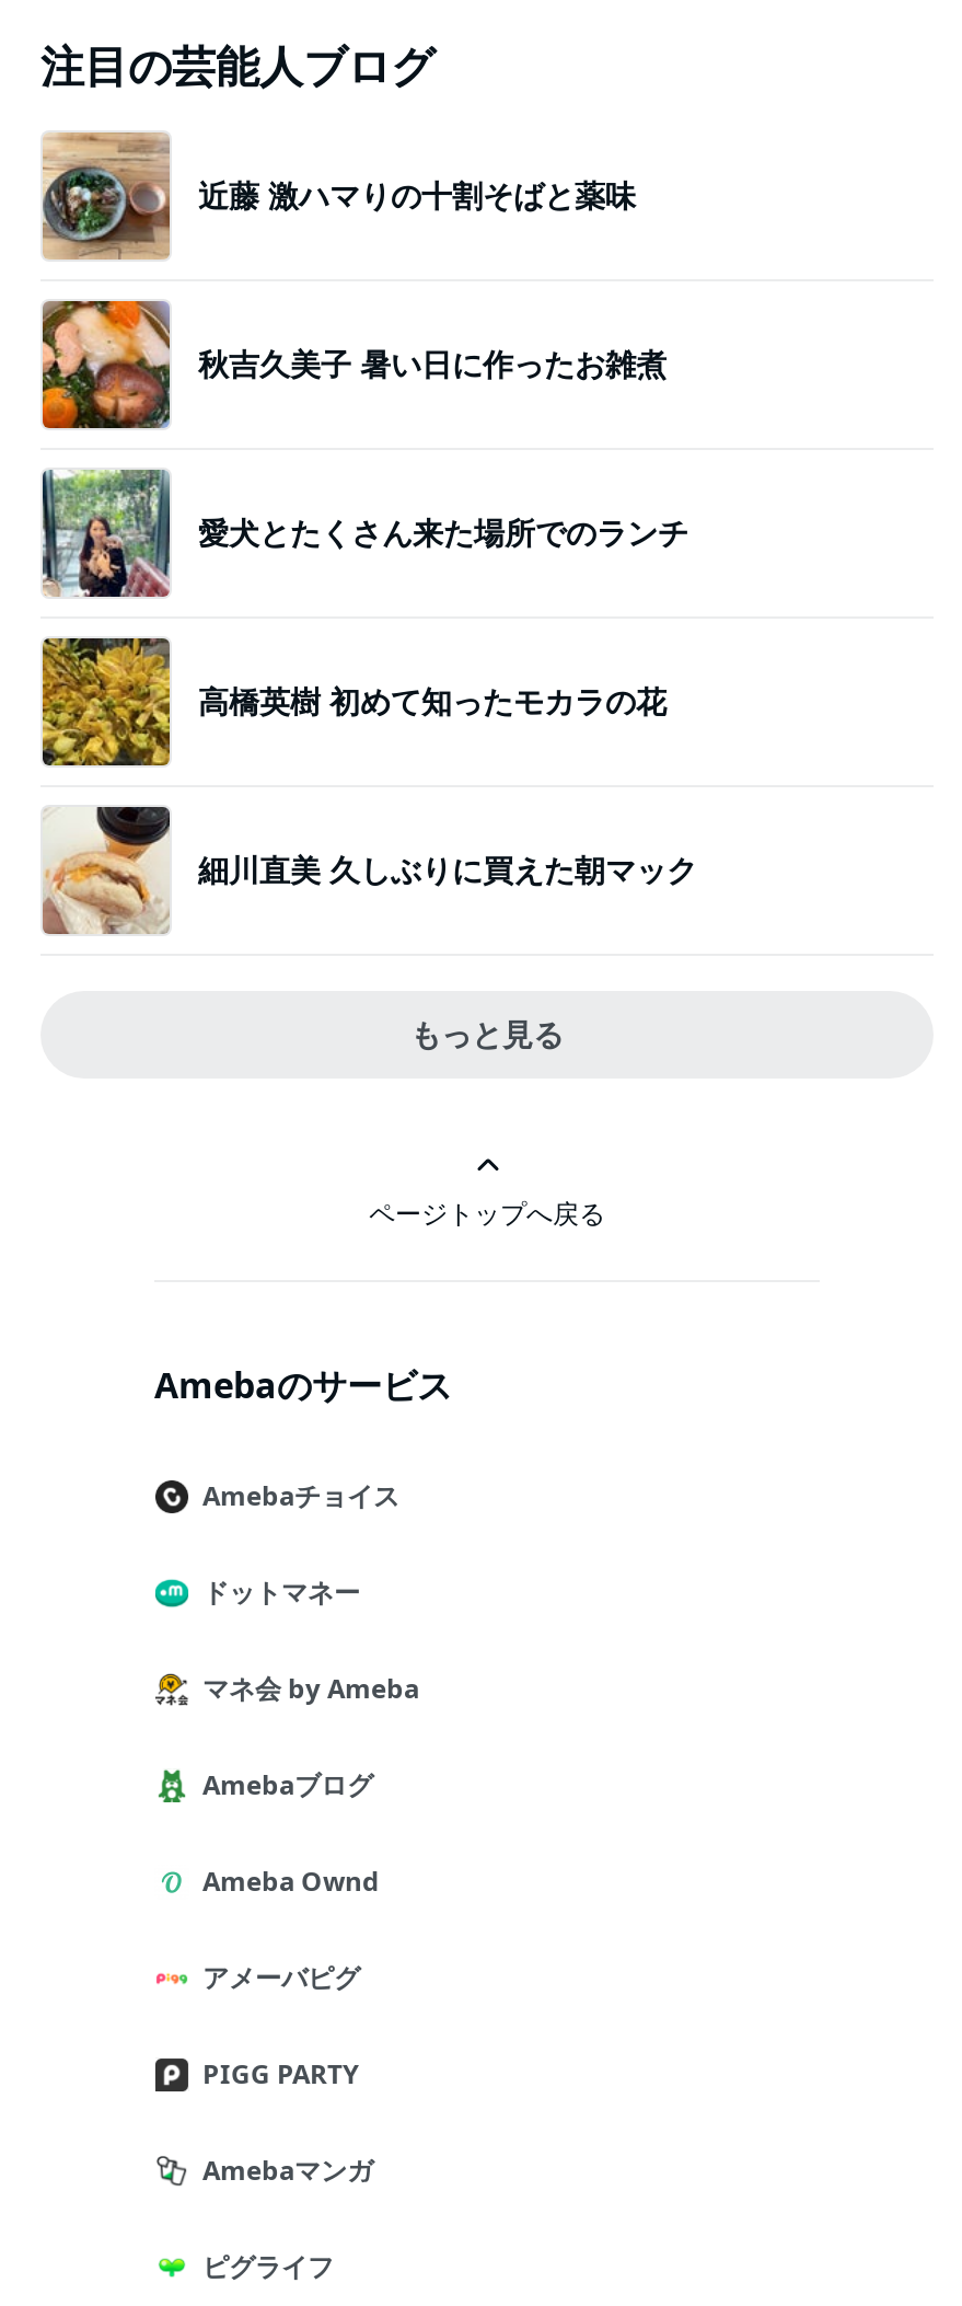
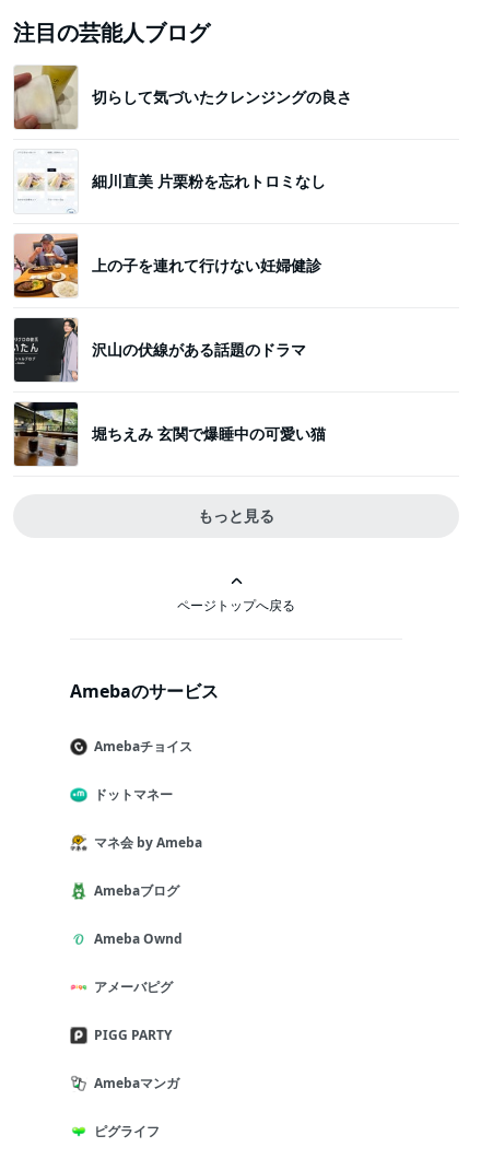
- [image]
- 近藤 激ハマりの十割そばと薬味
+ [image]
+ 切らして気づいたクレンジングの良さ

- [image]
- 秋吉久美子 暑い日に作ったお雑煮
+ [image]
+ 細川直美 片栗粉を忘れトロミなし

- [image]
- 愛犬とたくさん来た場所でのランチ
+ [image]
+ 上の子を連れて行けない妊婦健診

- [image]
- 高橋英樹 初めて知ったモカラの花
+ [image]
+ 沢山の伏線がある話題のドラマ

- [image]
- 細川直美 久しぶりに買えた朝マック
+ [image]
+ 堀ちえみ 玄関で爆睡中の可愛い猫
